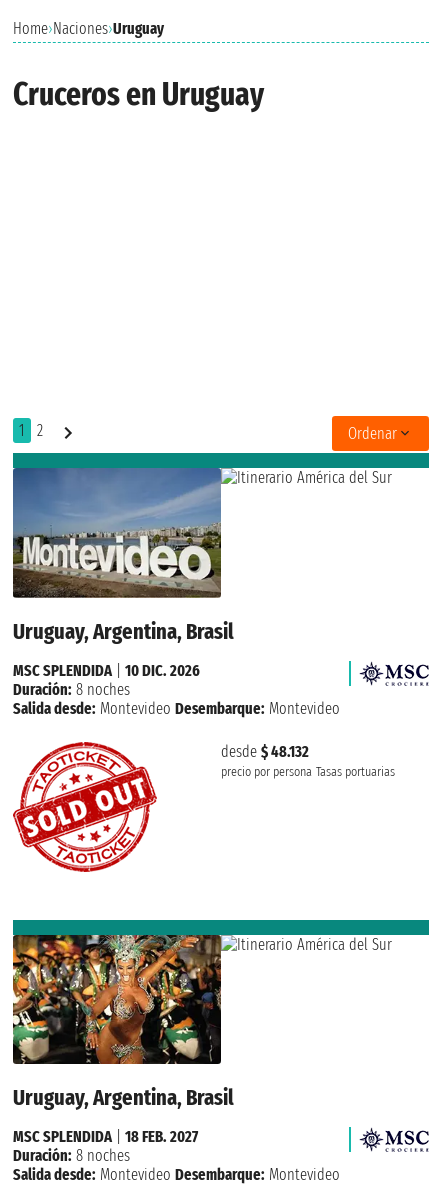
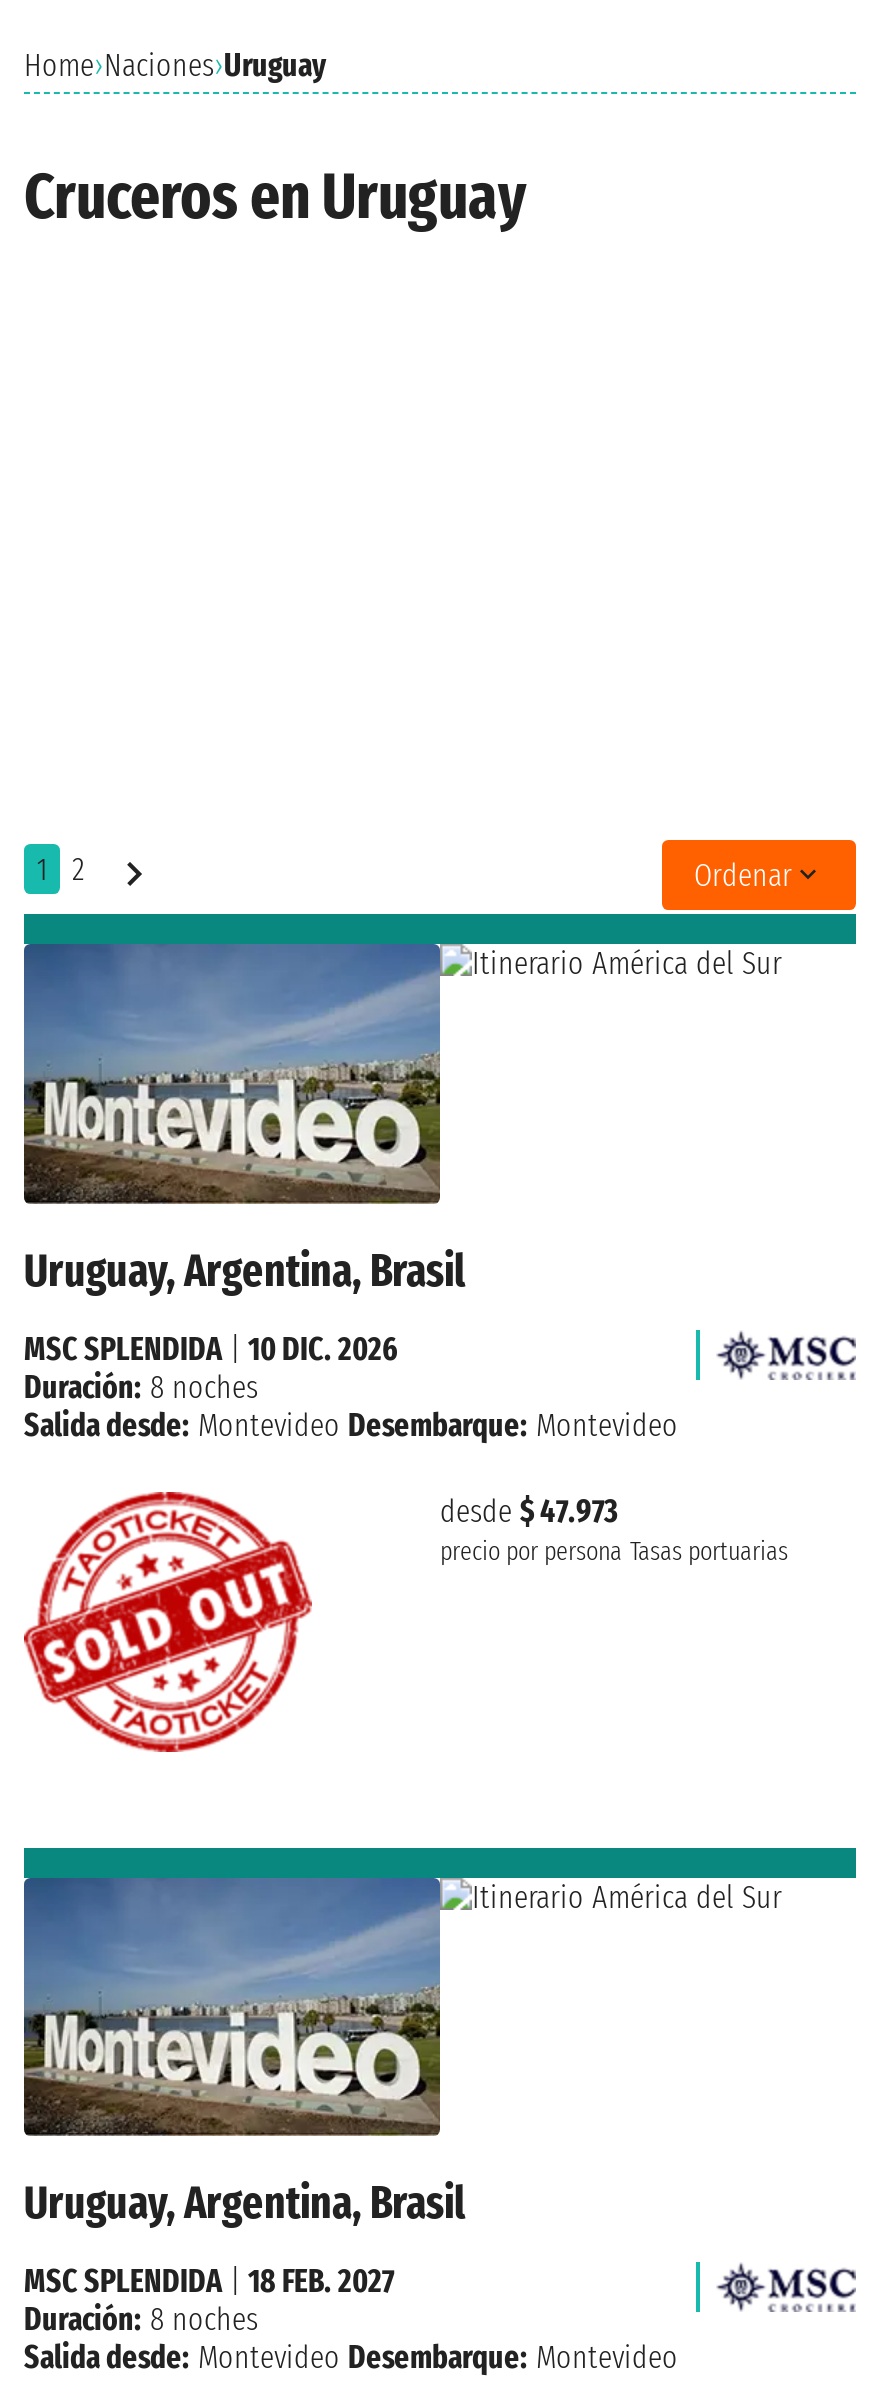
- desde $ 48.132
+ desde $ 47.973

- [image]
+ [image]
